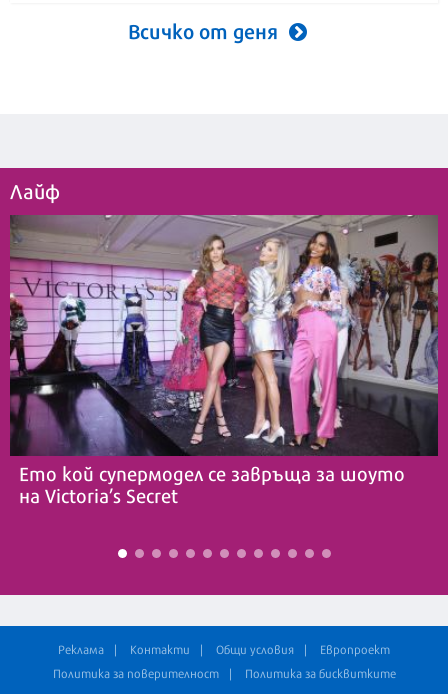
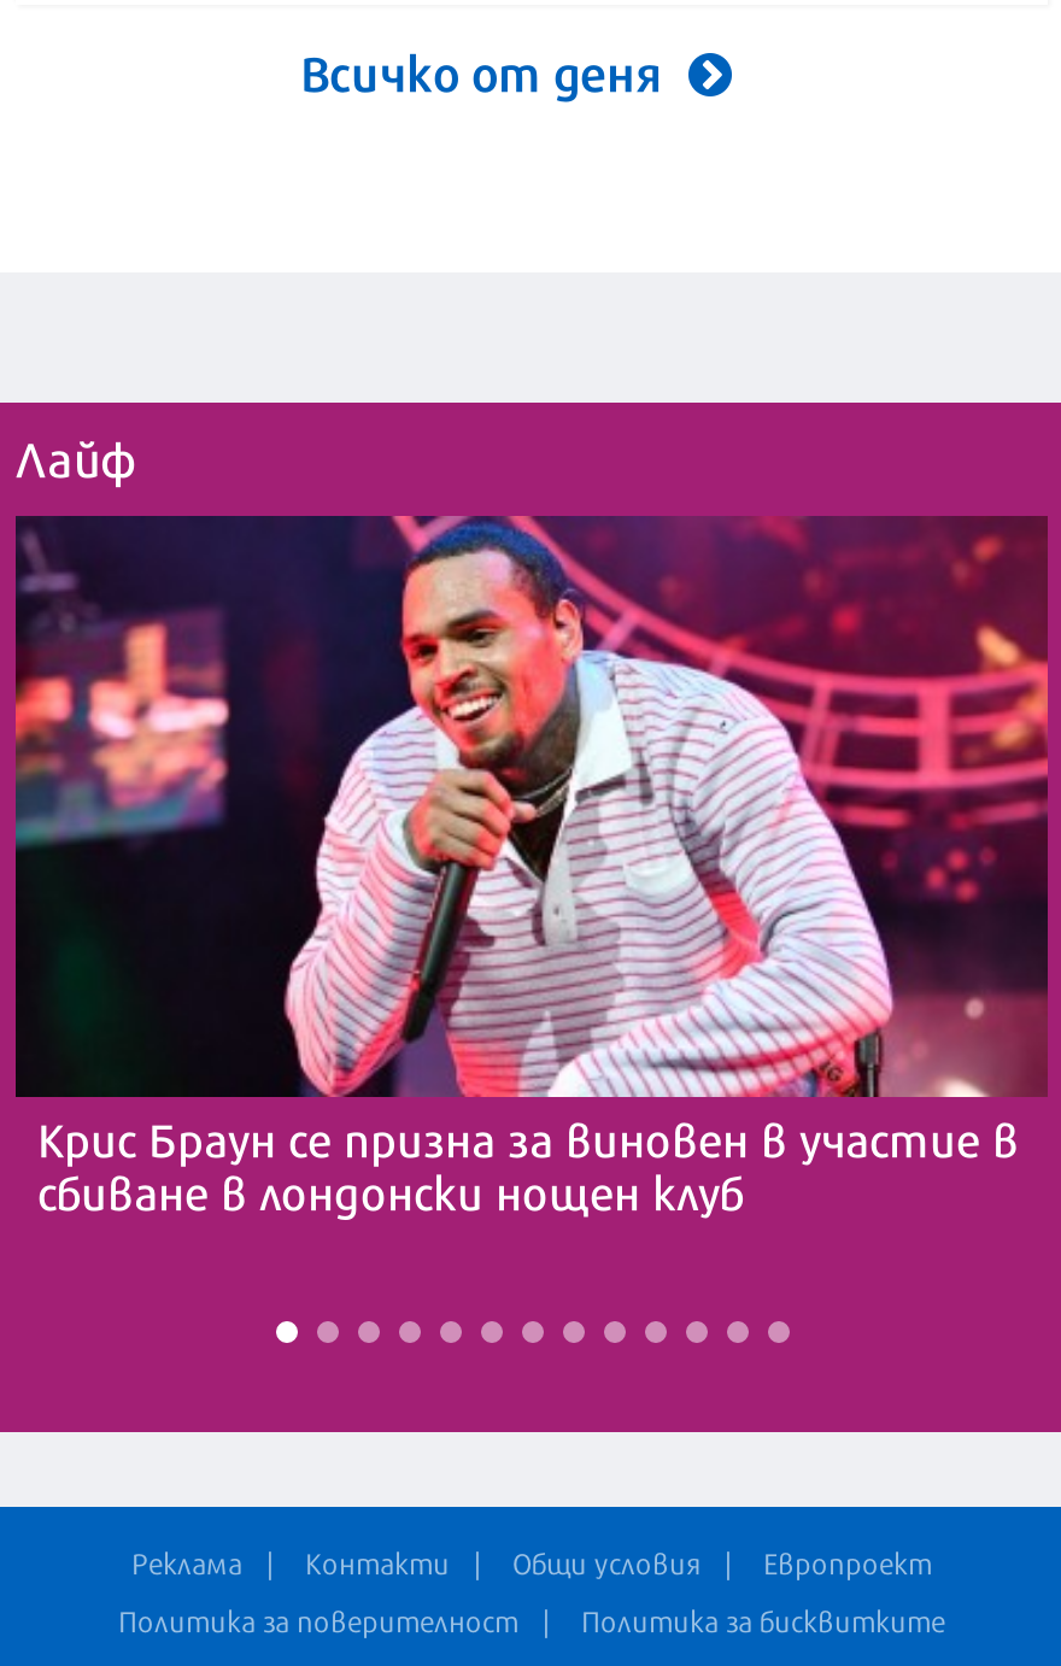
- [image]
- Ето кой супермодел се завръща за шоуто
- на Victoria’s Secret
+ [image]
+ Крис Браун се призна за виновен в участие в
+ сбиване в лондонски нощен клуб
